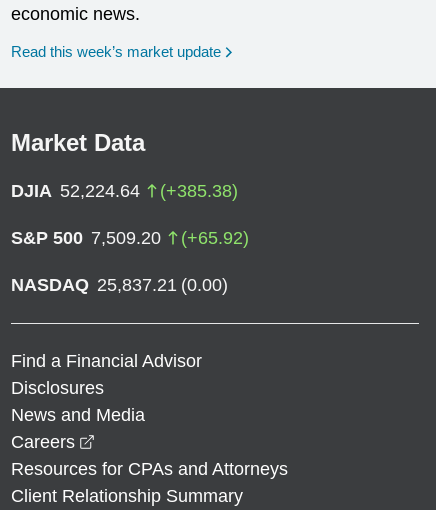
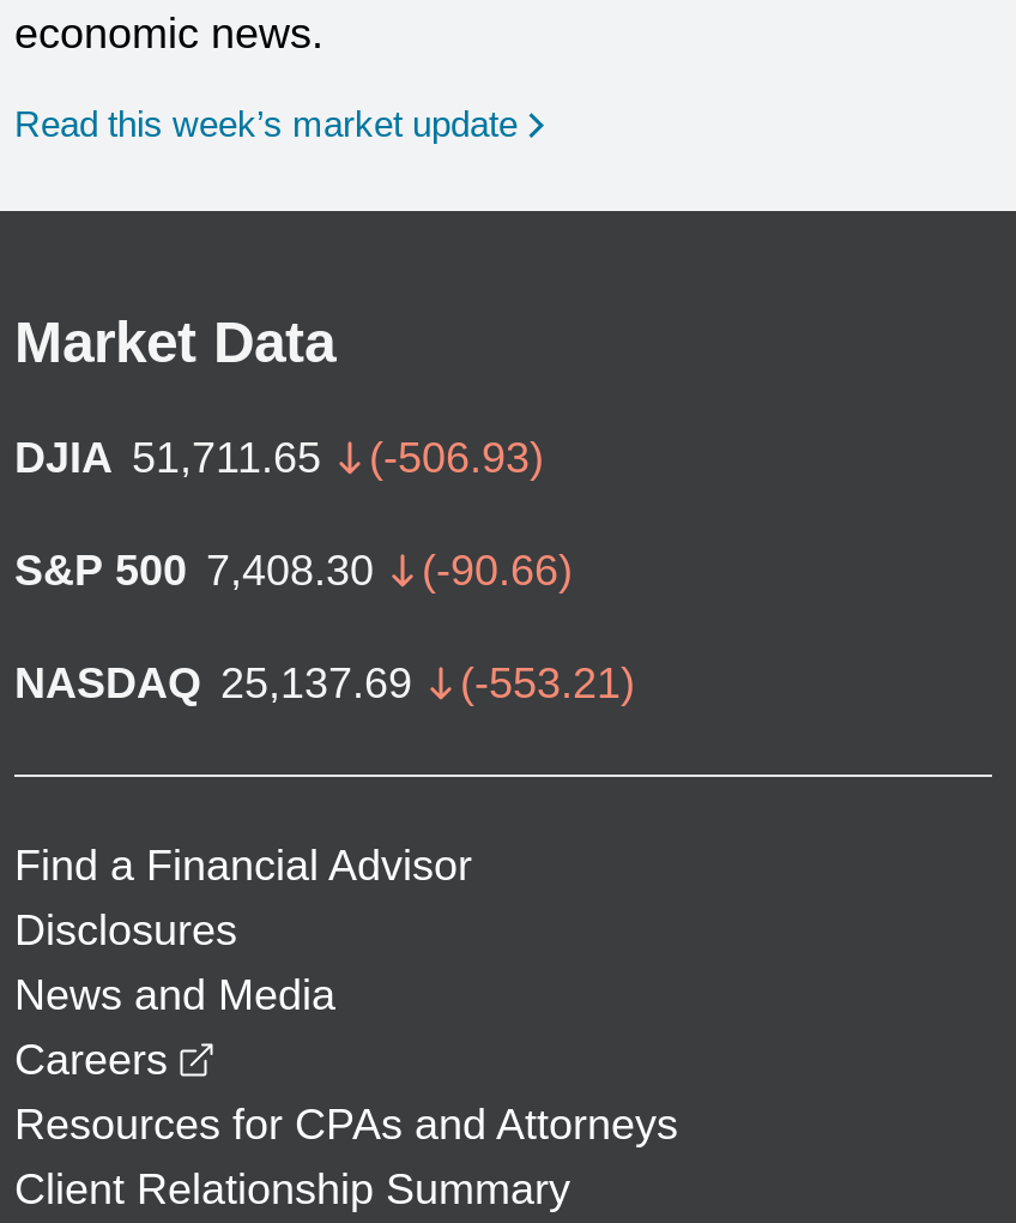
- DJIA 52,224.64
- (+385.38)
+ DJIA 51,711.65
+ (-506.93)

- S&P 500 7,509.20
- (+65.92)
+ S&P 500 7,408.30
+ (-90.66)

- NASDAQ 25,837.21 (0.00)
+ NASDAQ 25,137.69
+ (-553.21)
